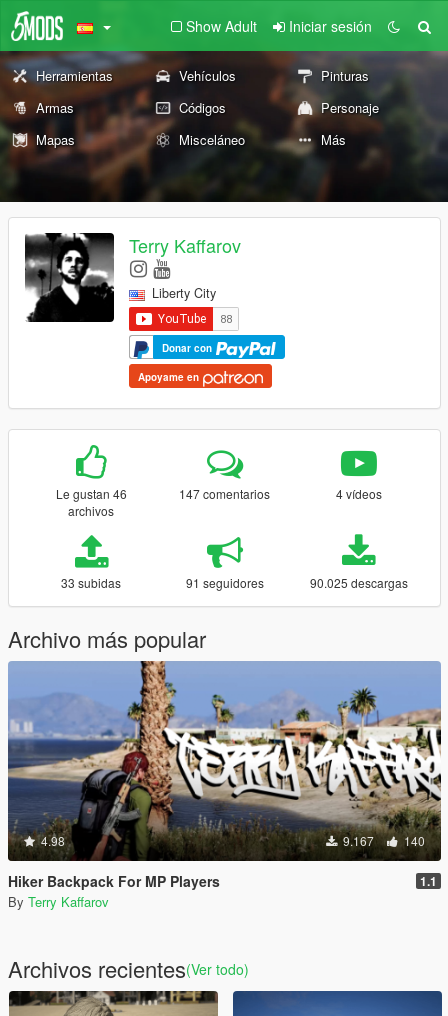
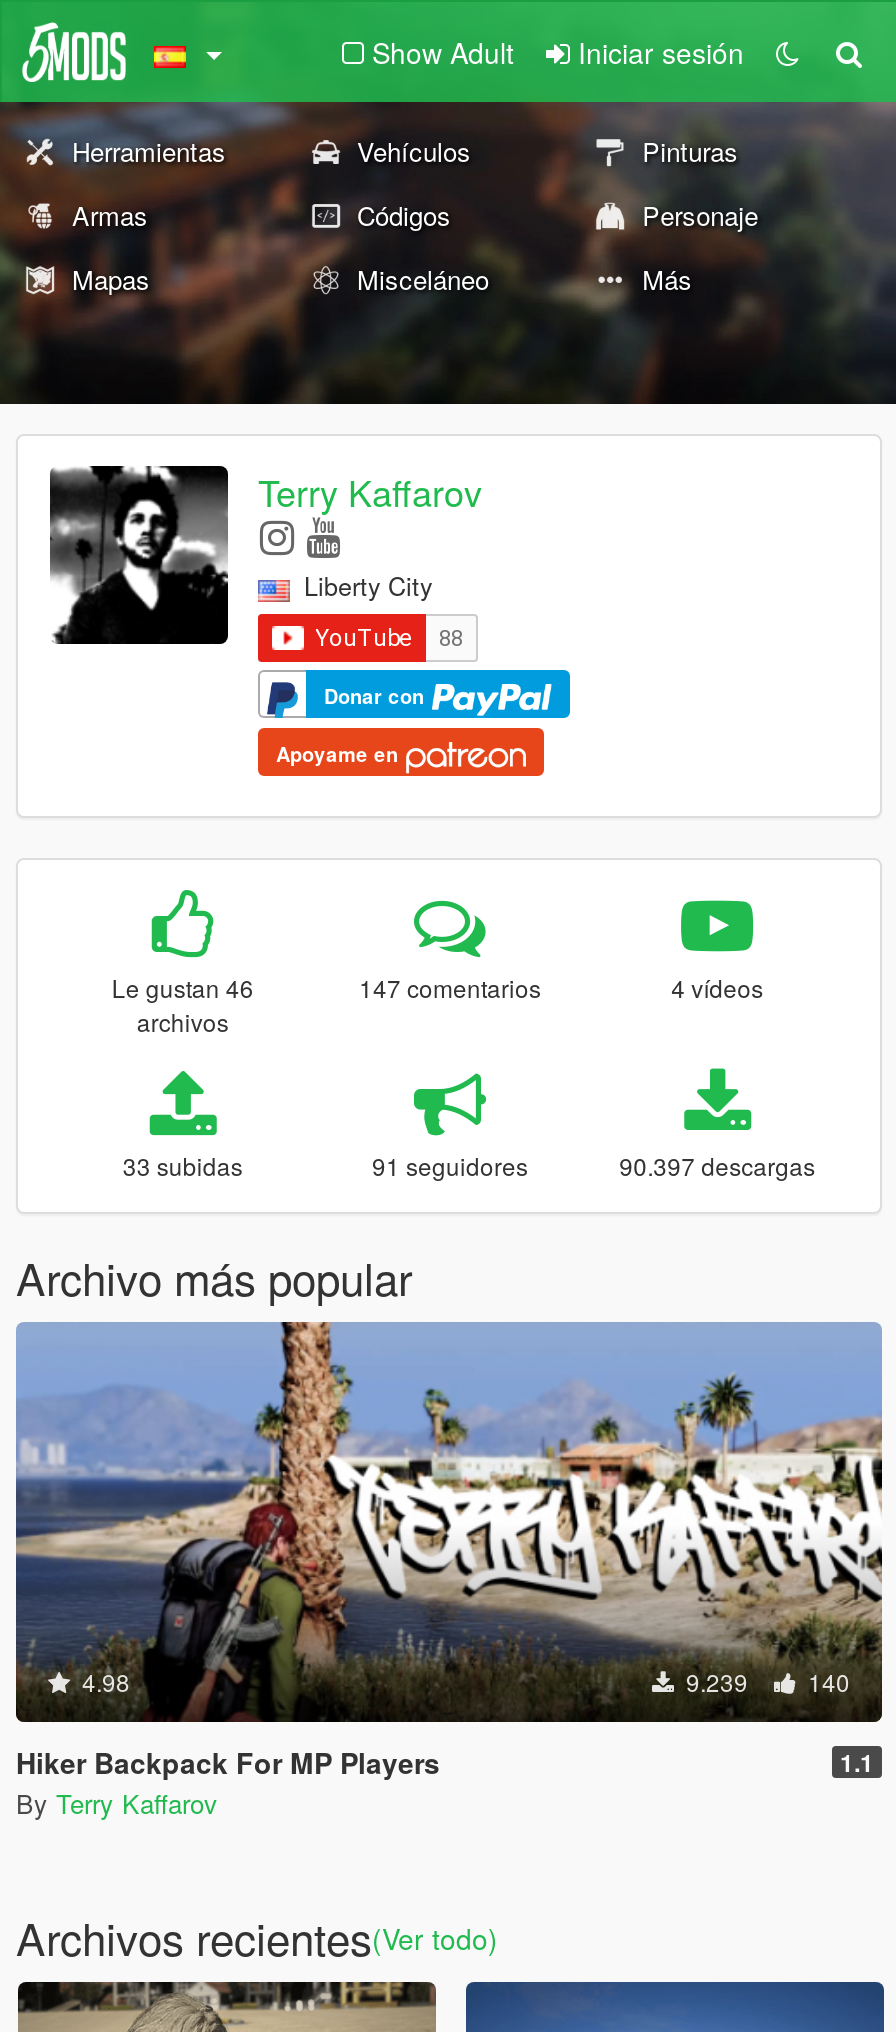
- 90.025 descargas
+ 90.397 descargas

- 9.167 140
+ 9.239 140
